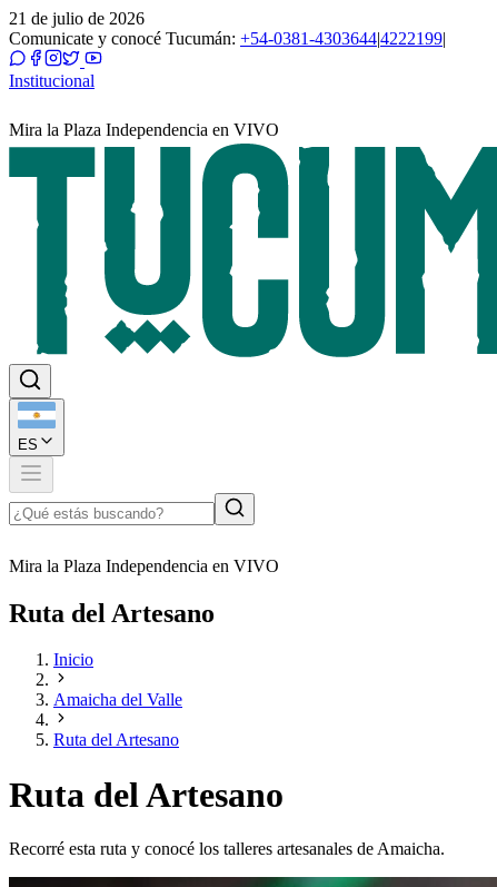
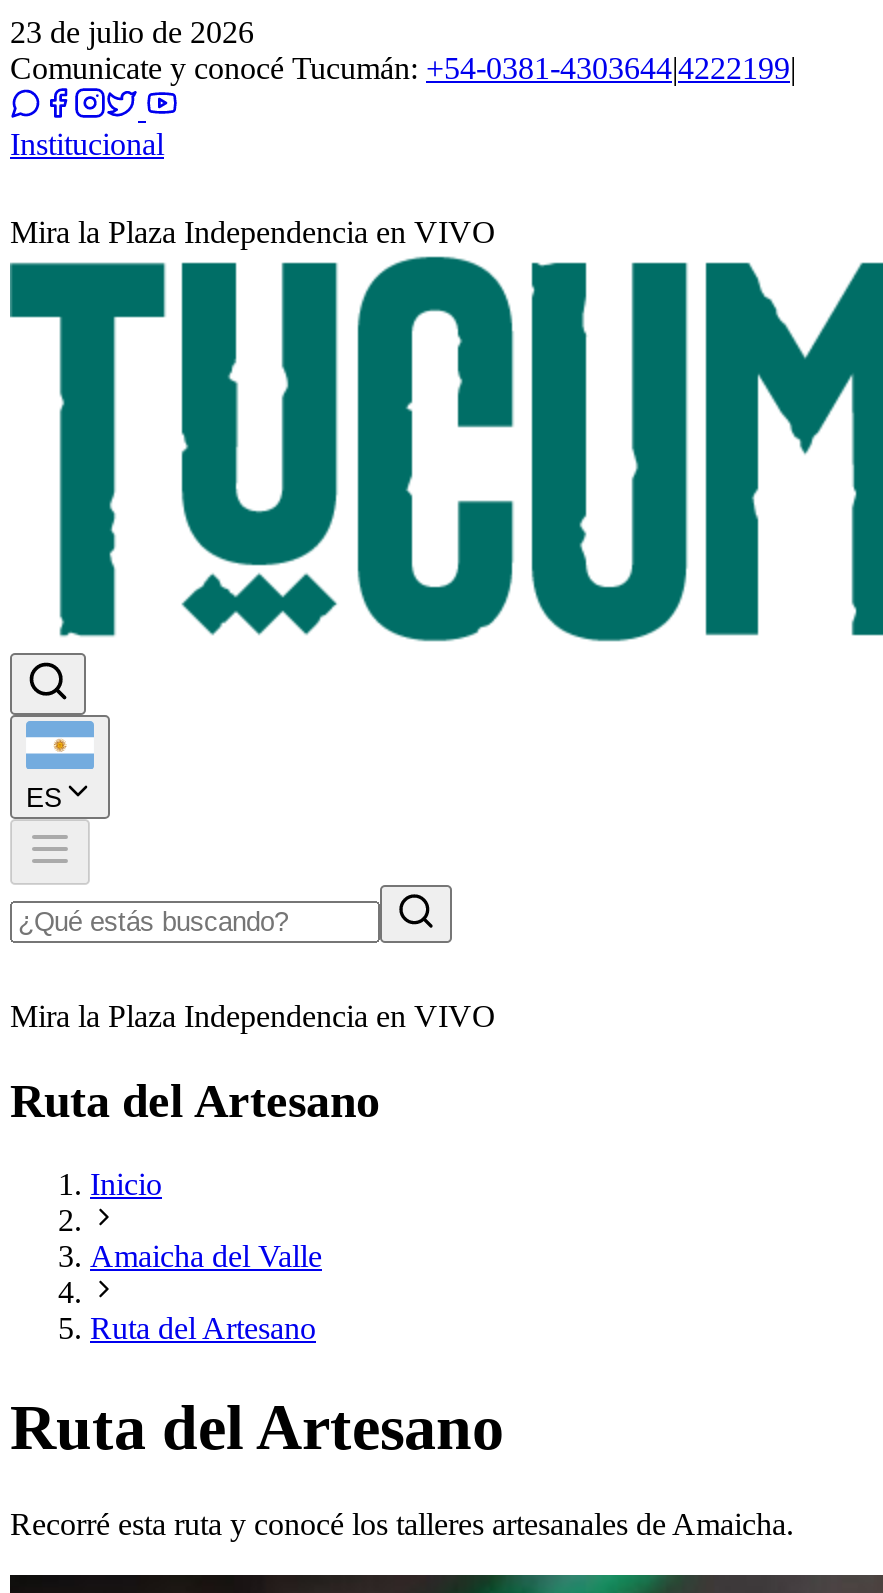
- 21 de julio de 2026
+ 23 de julio de 2026
